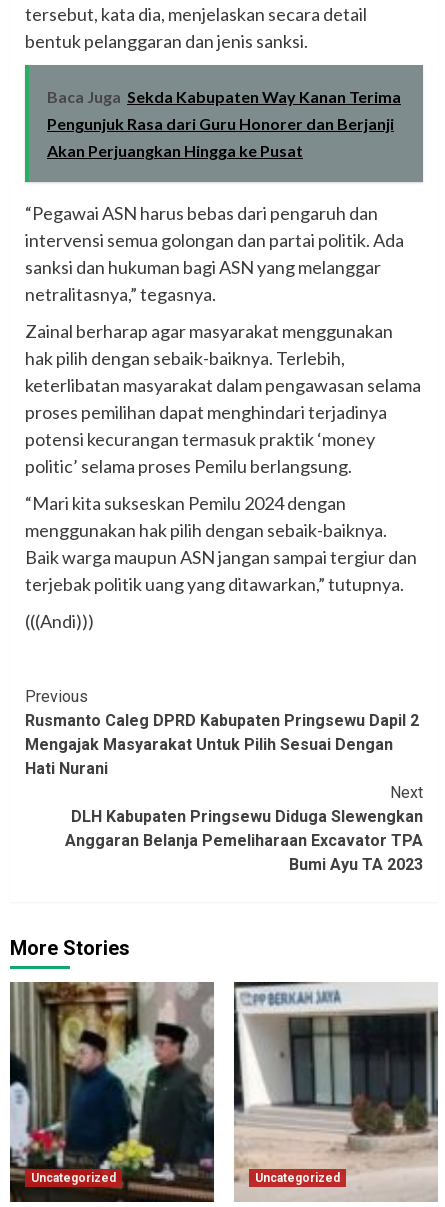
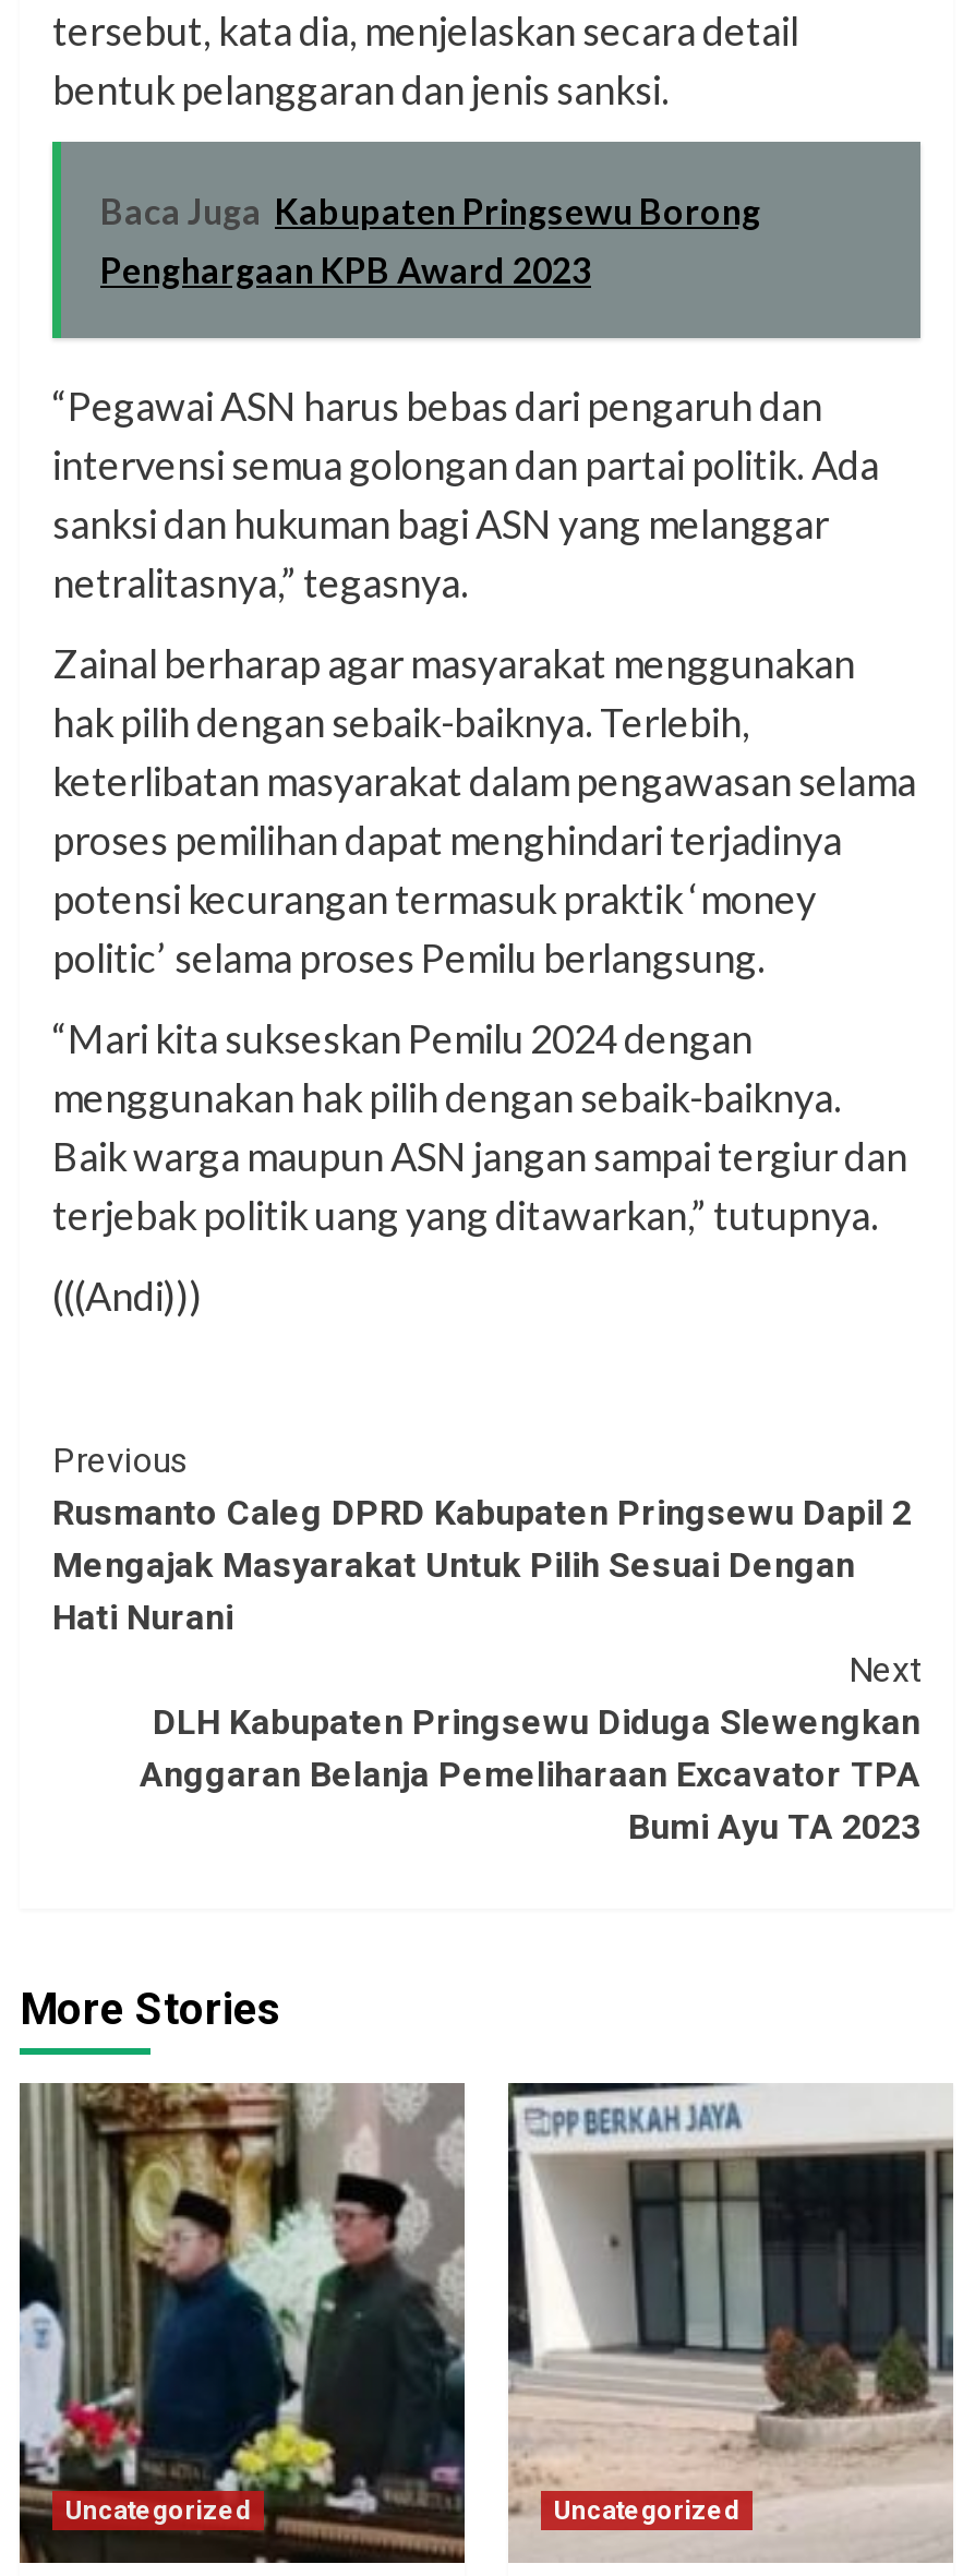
- Baca Juga Sekda Kabupaten Way Kanan Terima
- Pengunjuk Rasa dari Guru Honorer dan Berjanji
- Akan Perjuangkan Hingga ke Pusat
+ Baca Juga Kabupaten Pringsewu Borong
+ Penghargaan KPB Award 2023
